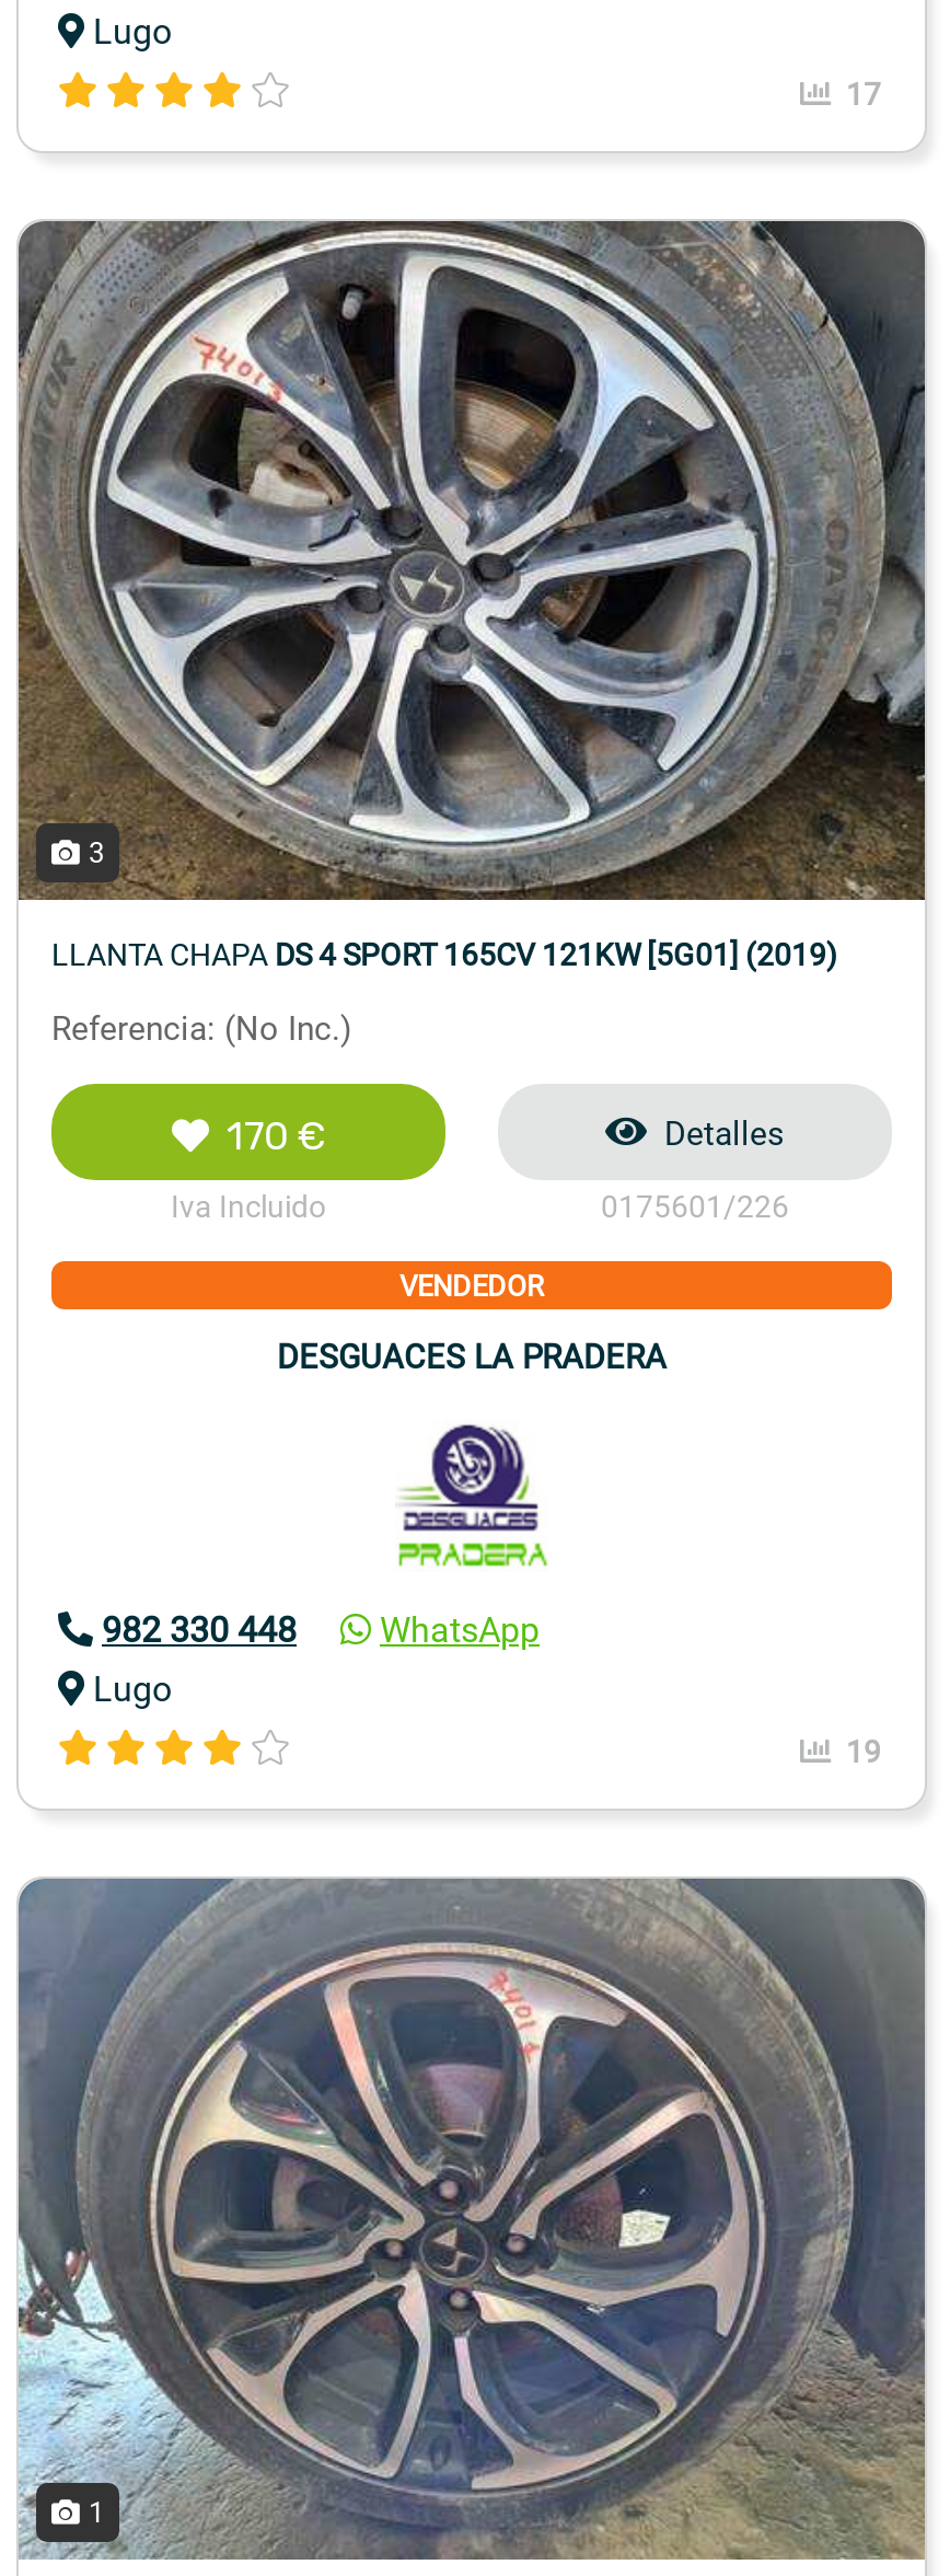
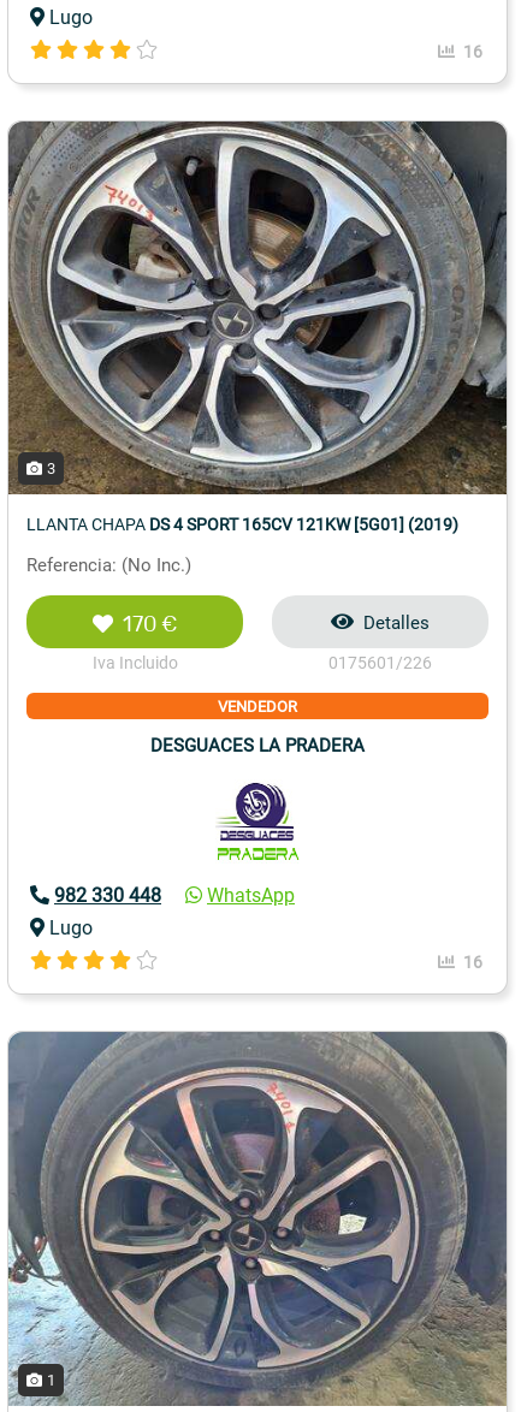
- 17
+ 16

- 19
+ 16
